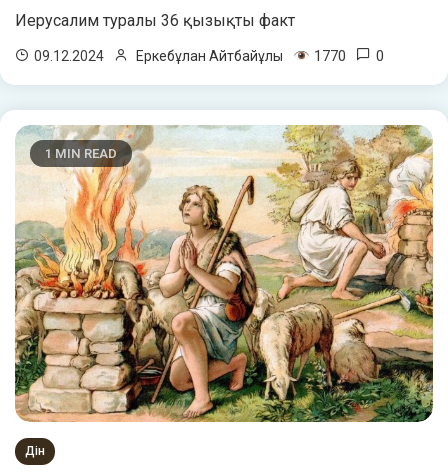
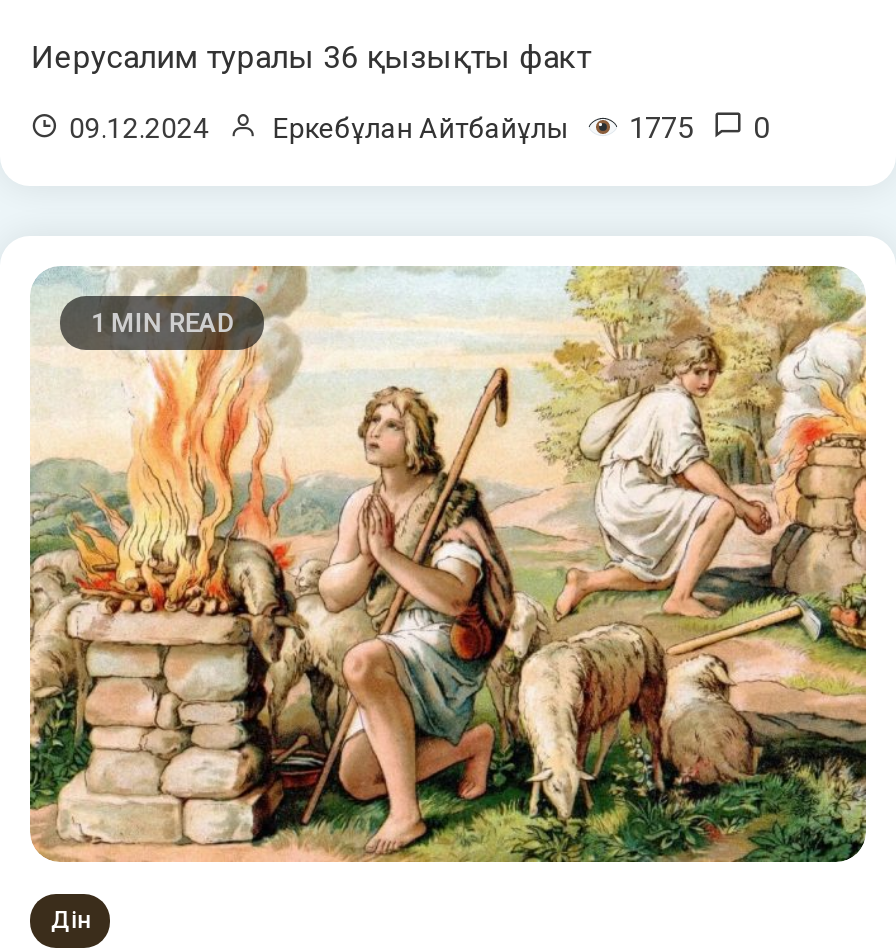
- 09.12.2024 Еркебұлан Айтбайұлы 1770 0
+ 09.12.2024 Еркебұлан Айтбайұлы 1775 0
